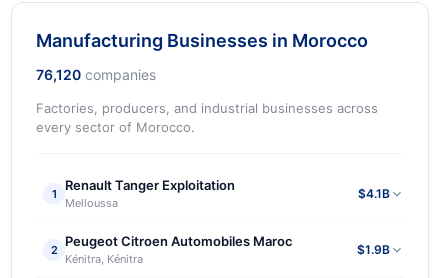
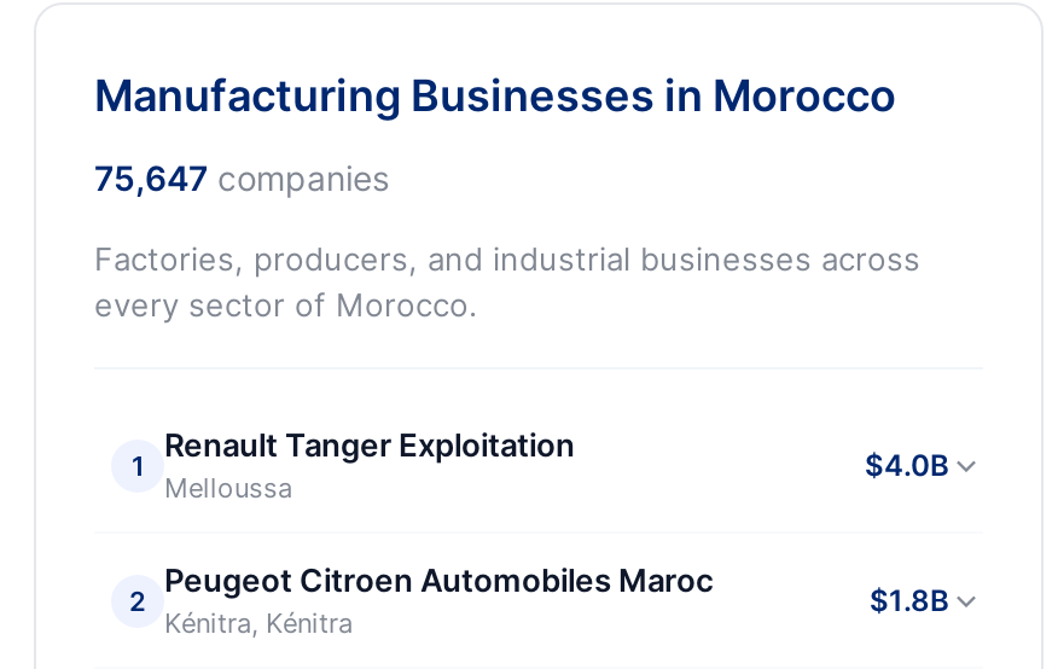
- 76,120 companies
+ 75,647 companies

- $4.1B
+ $4.0B

- $1.9B
+ $1.8B
